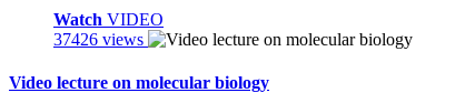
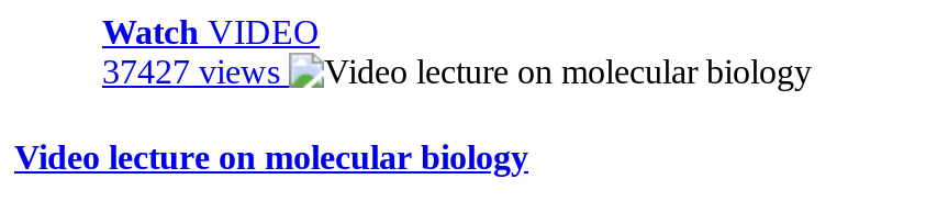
- 37426 views
+ 37427 views
